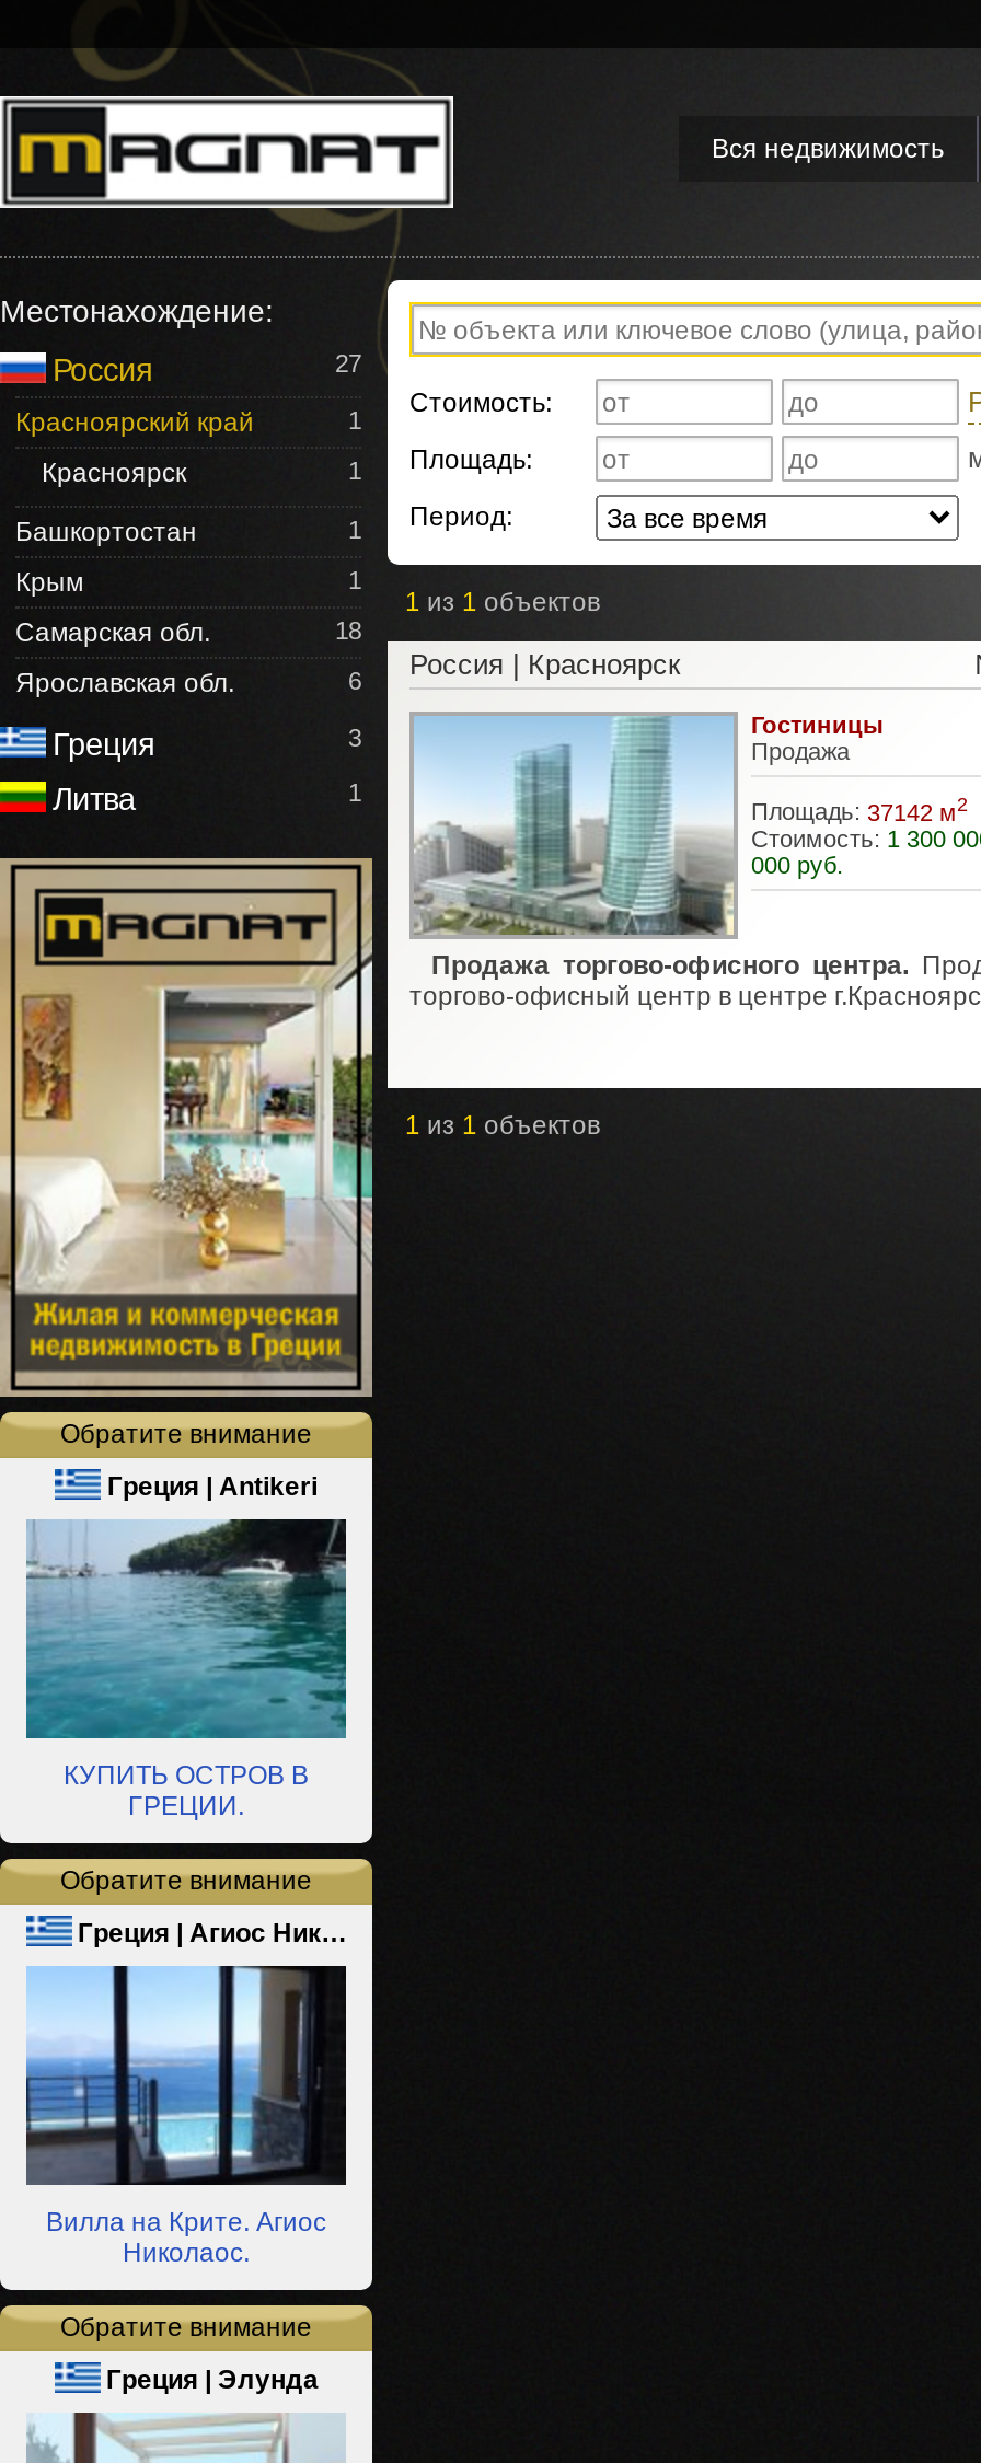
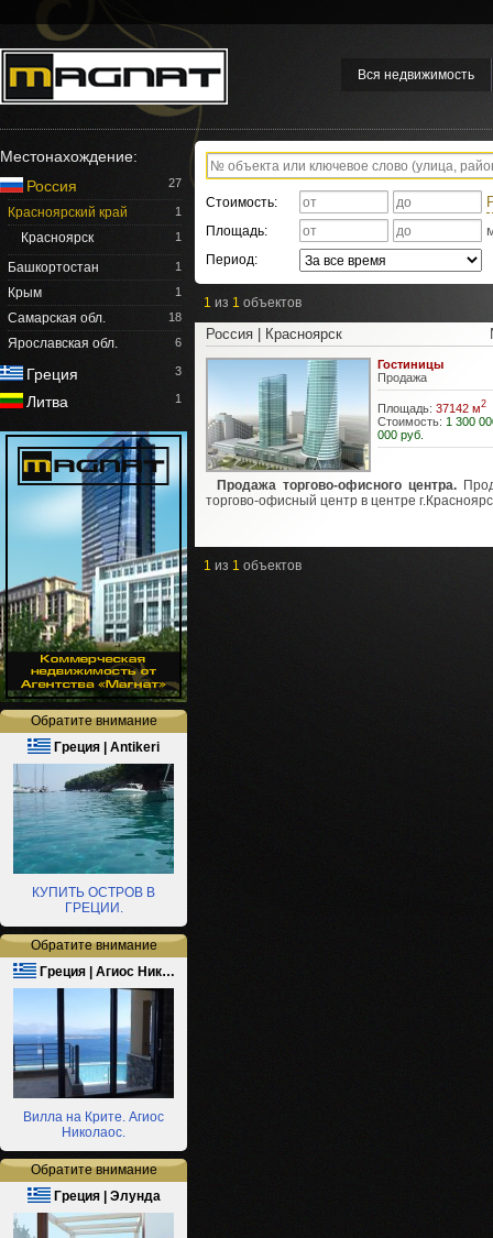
- [image]
+ [image]
